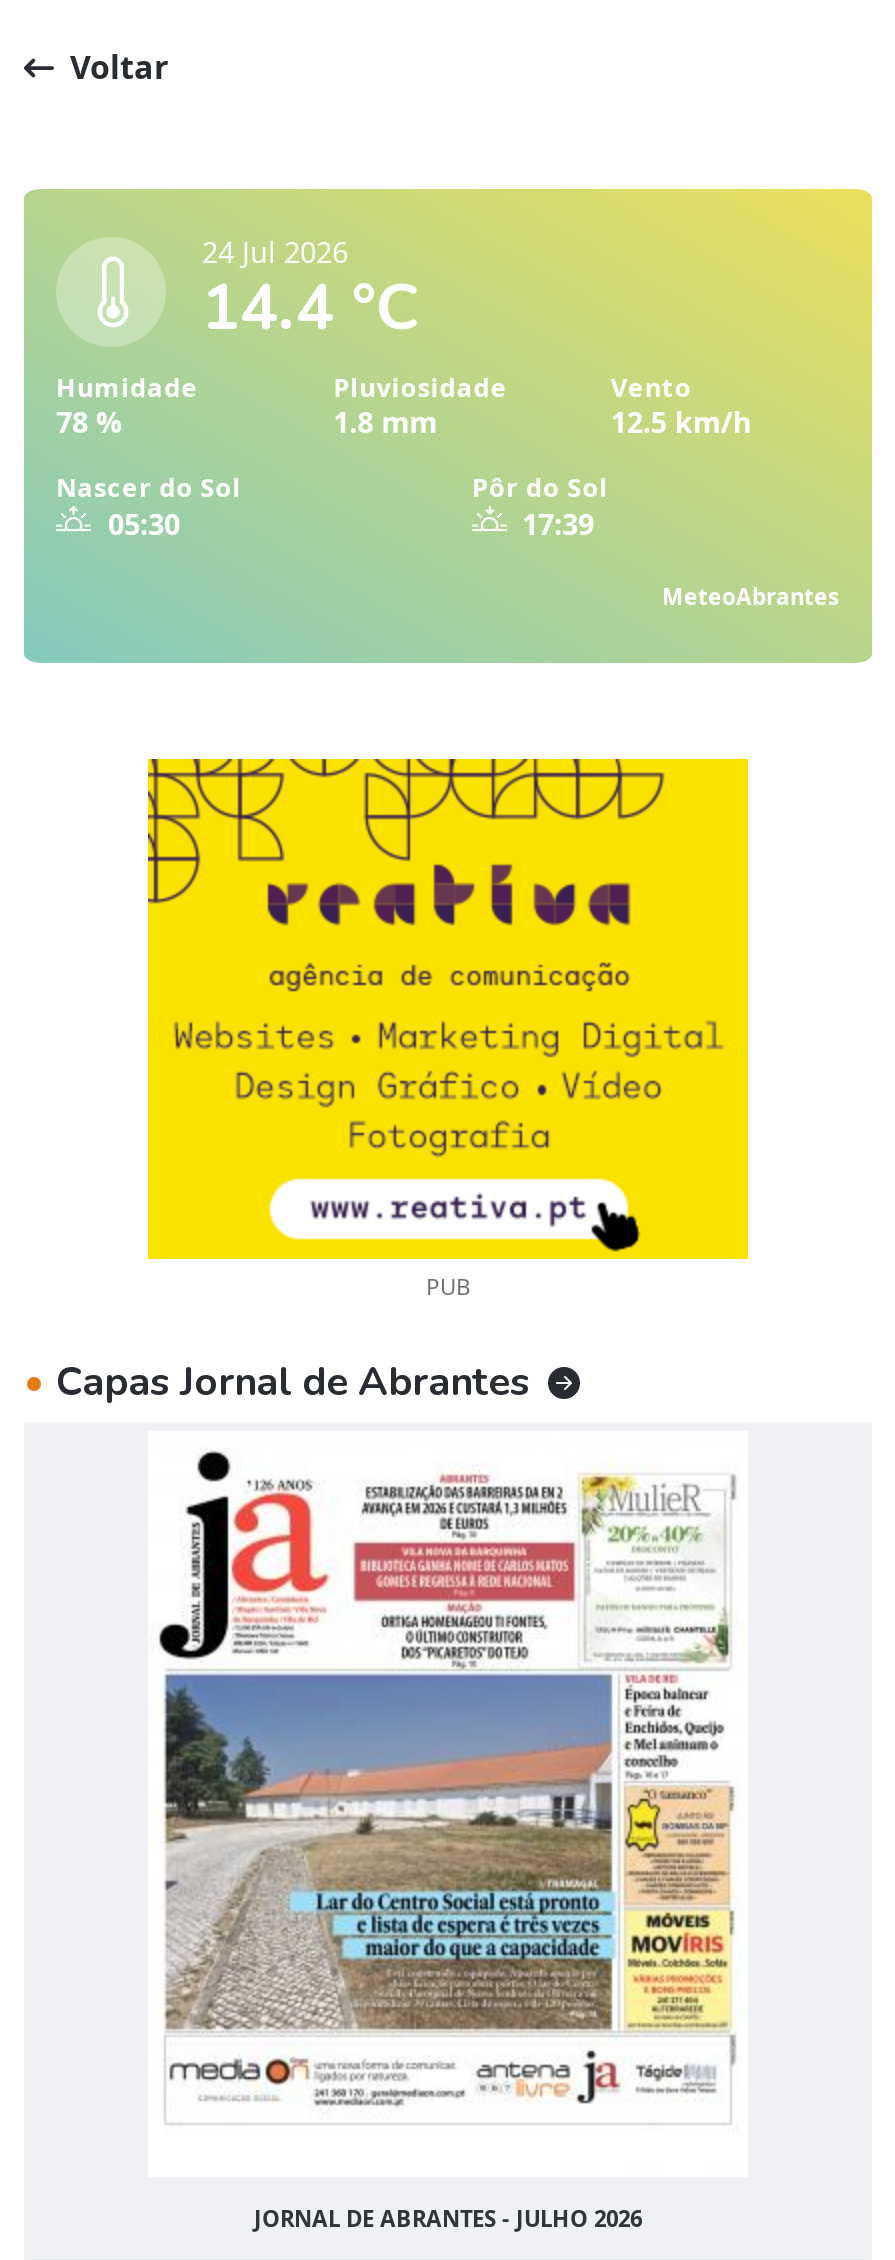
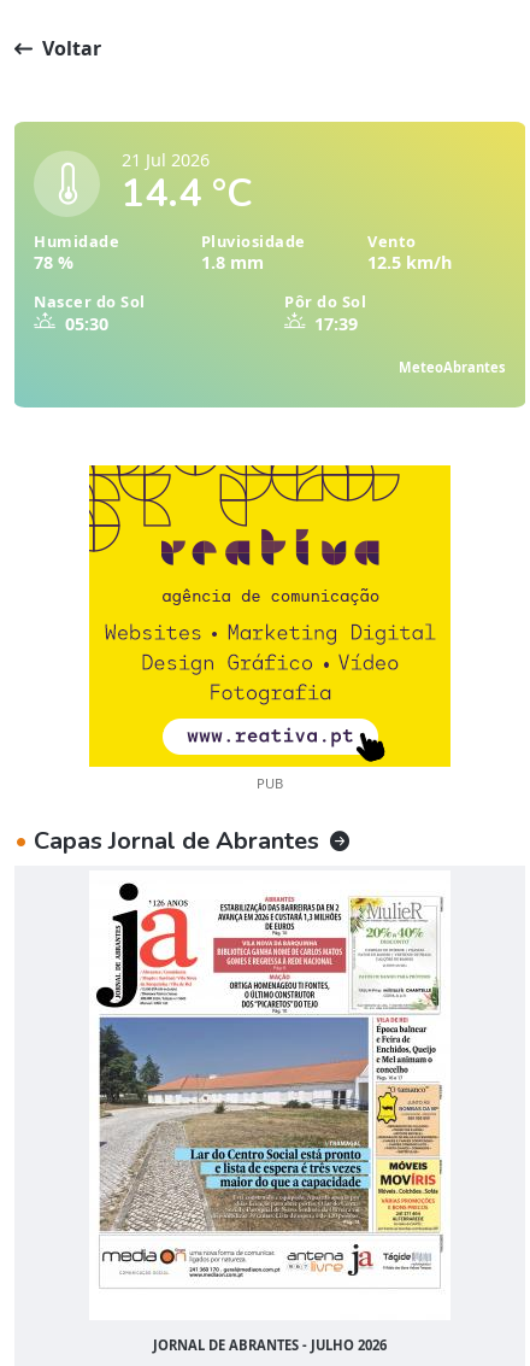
- 24 Jul 2026
+ 21 Jul 2026
